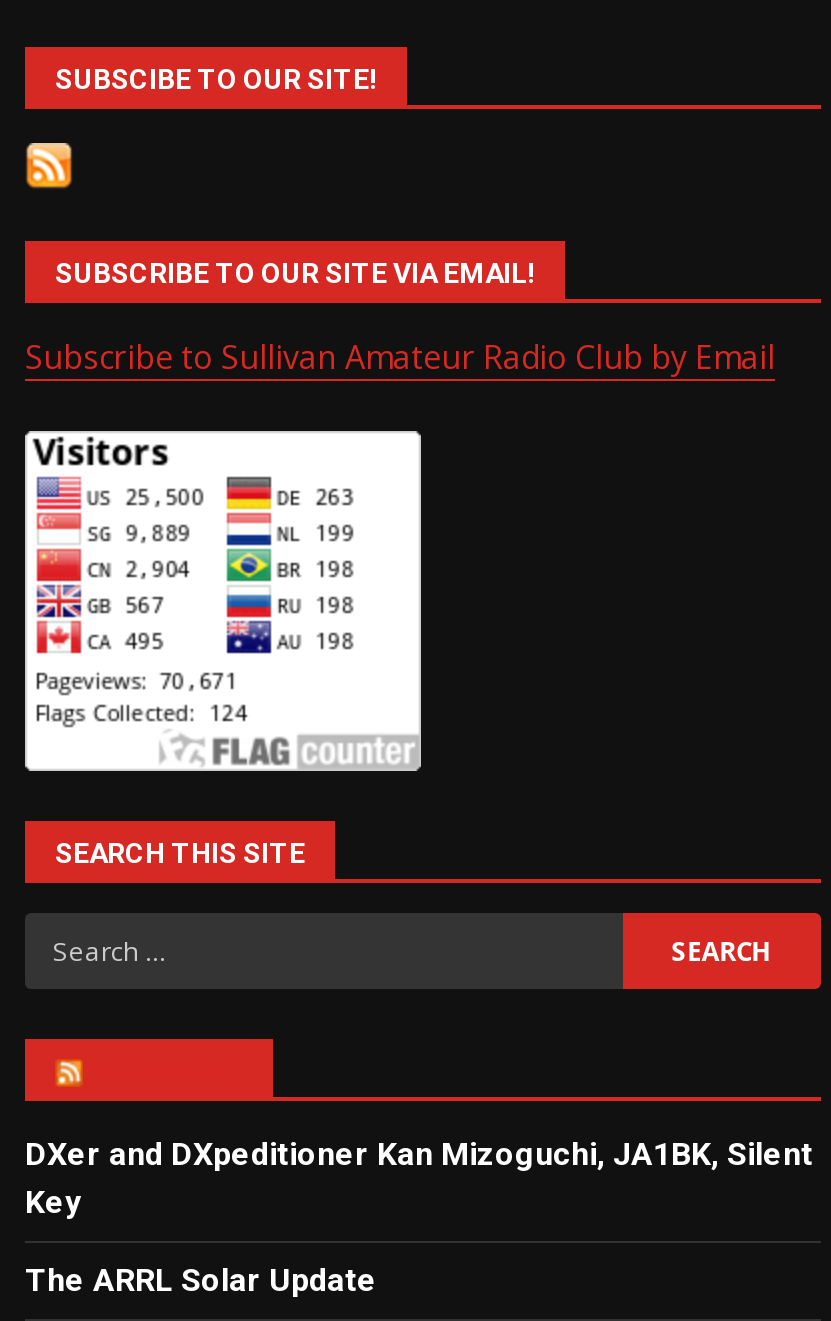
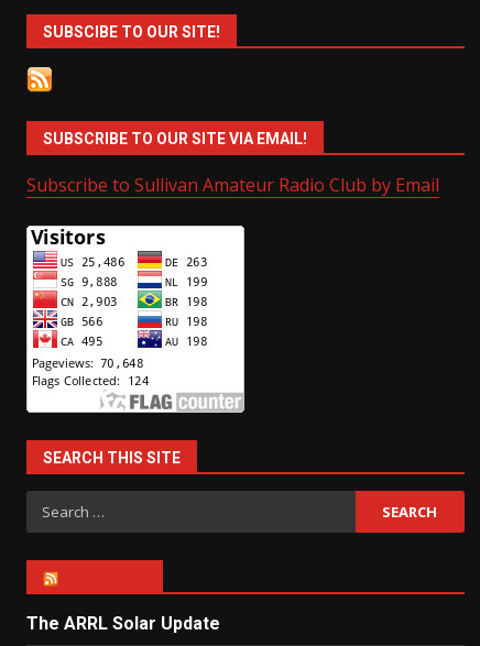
- DXer and DXpeditioner Kan Mizoguchi, JA1BK, Silent
- Key
